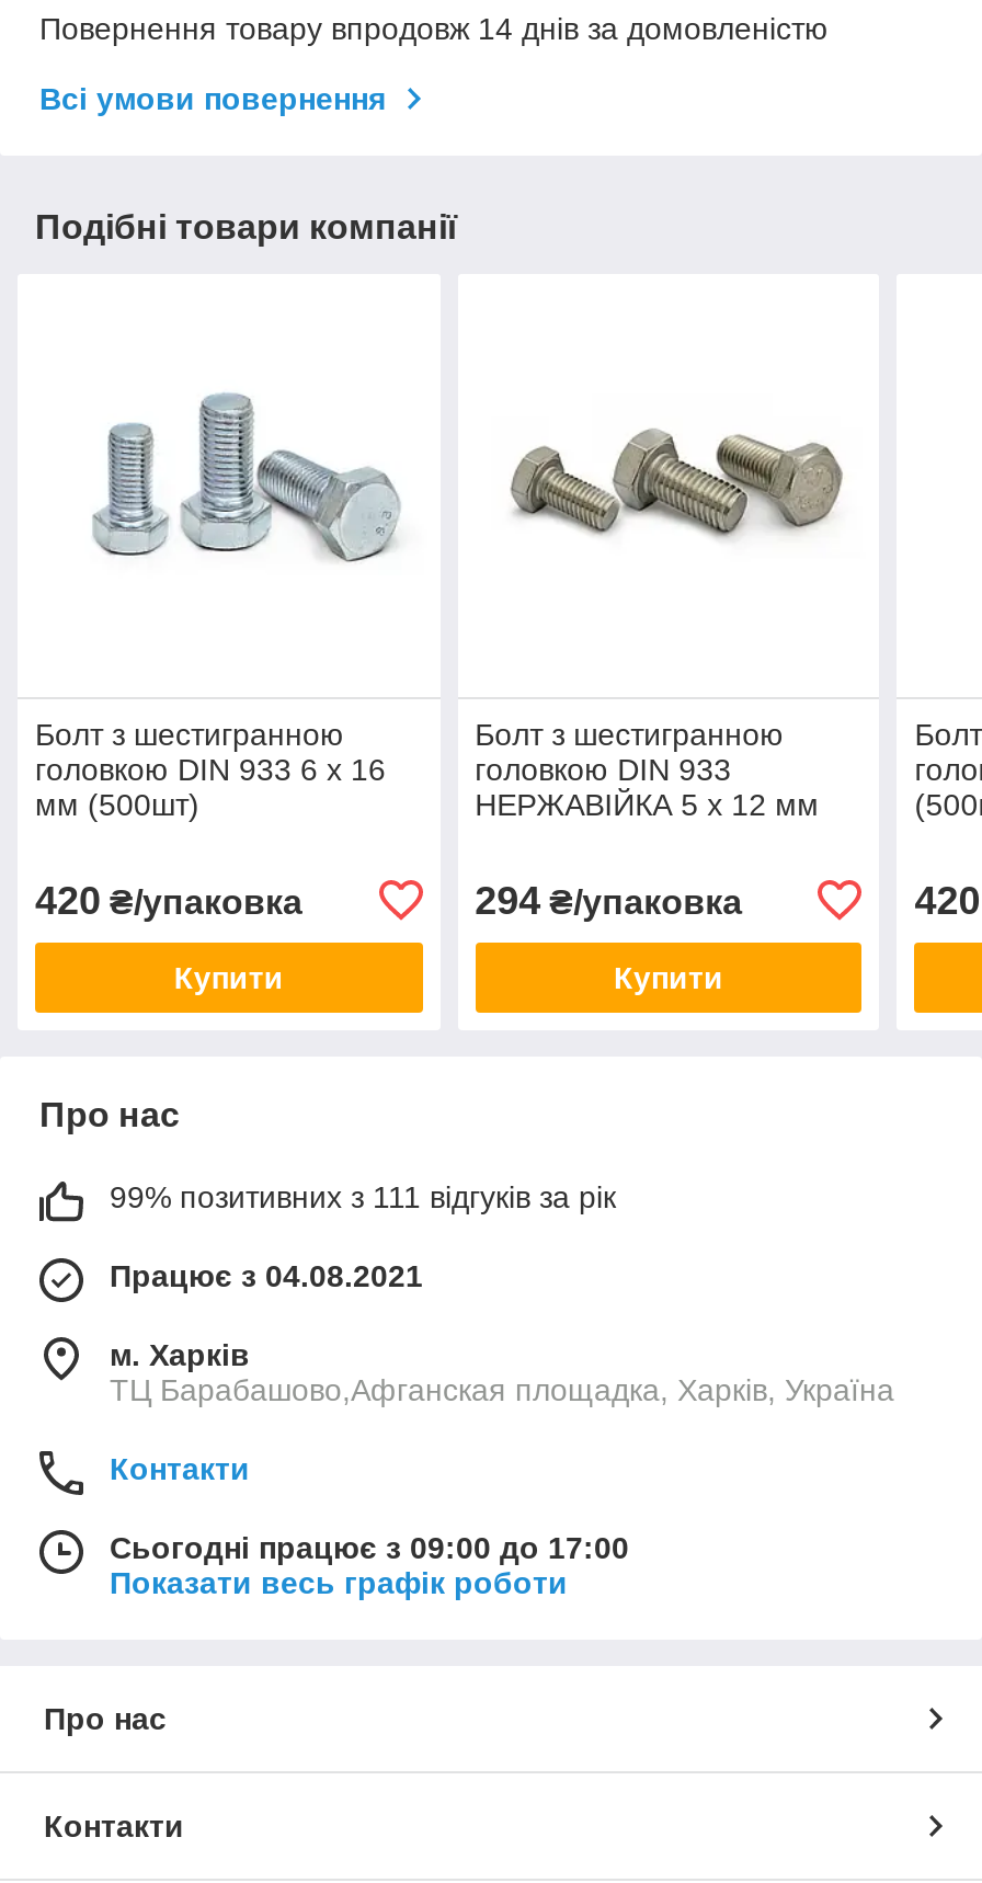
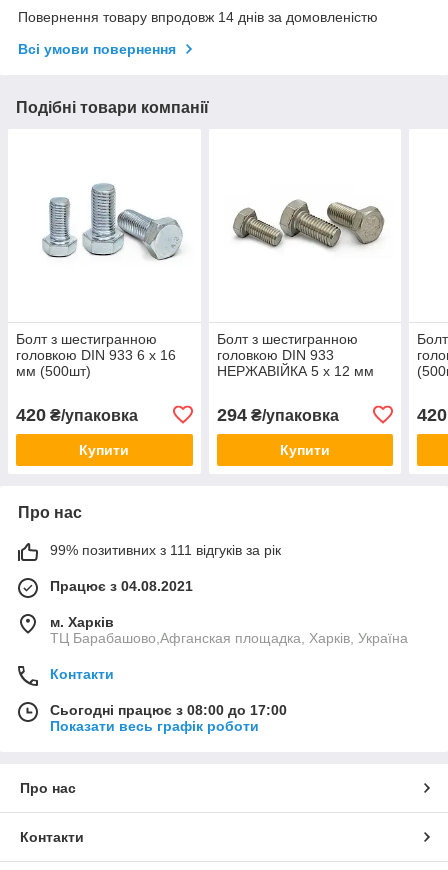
- Сьогодні працює з 09:00 до 17:00
+ Сьогодні працює з 08:00 до 17:00
